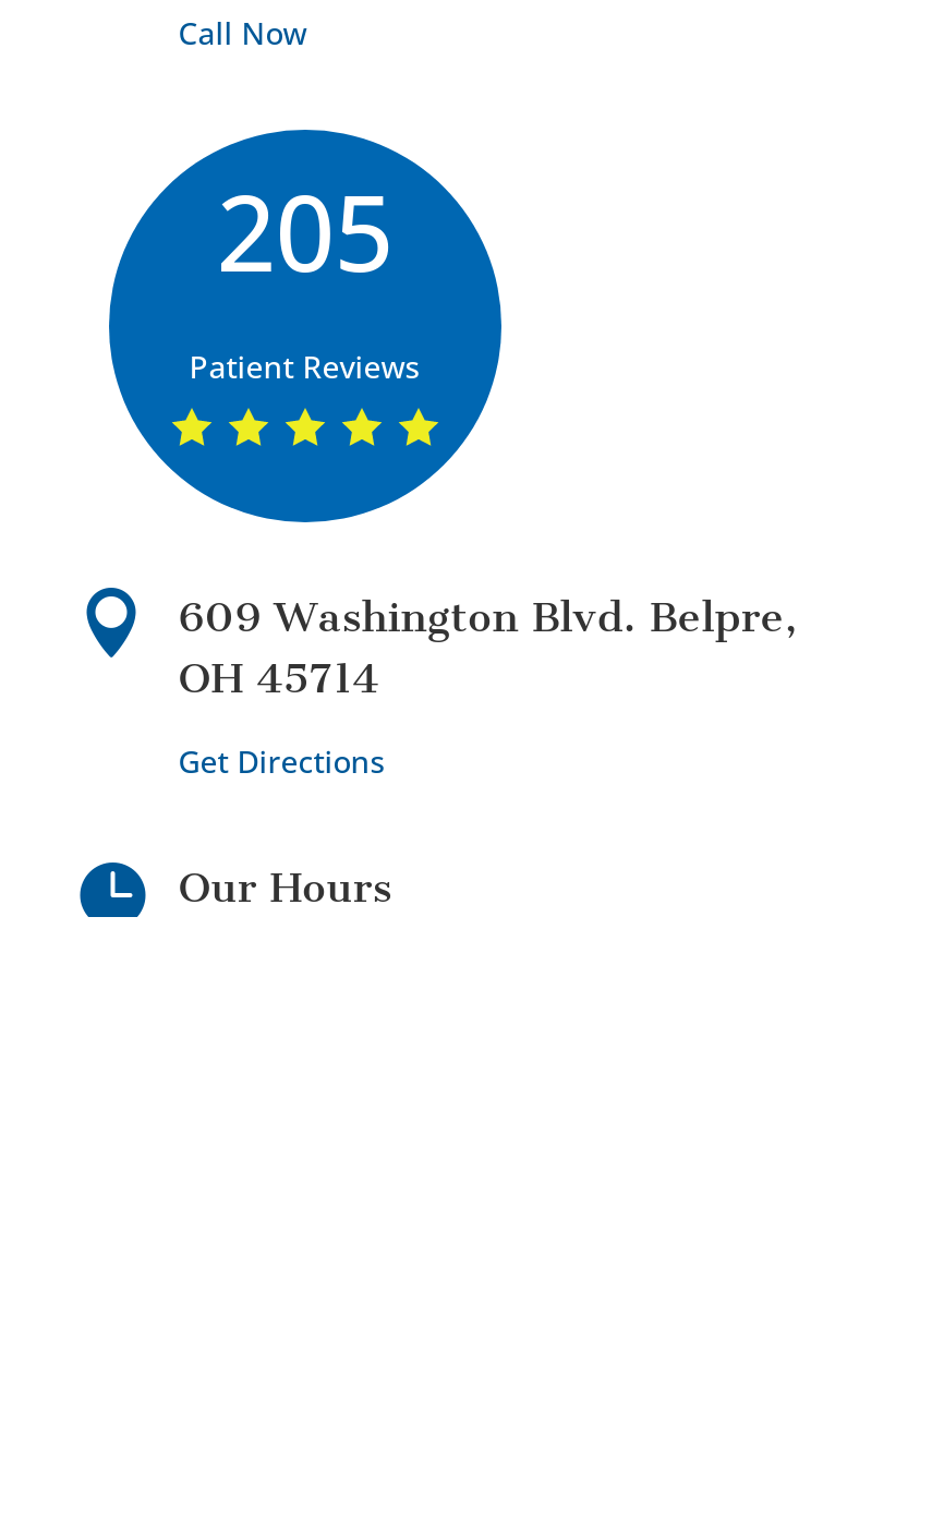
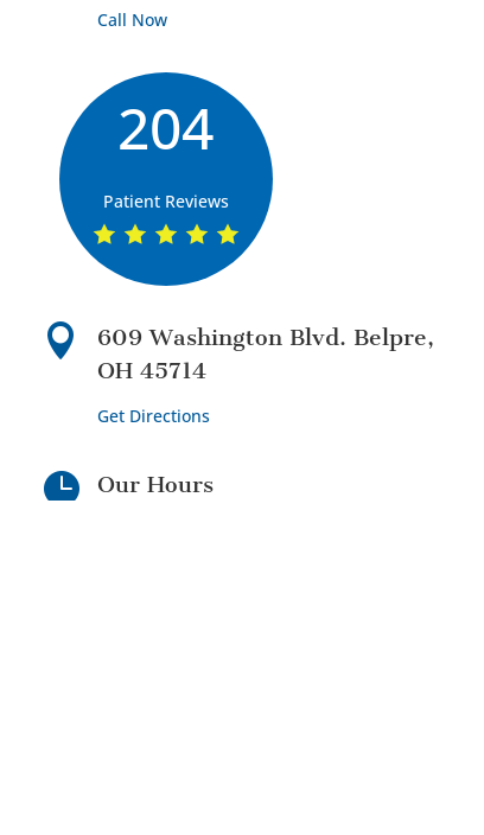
- 205
+ 204
